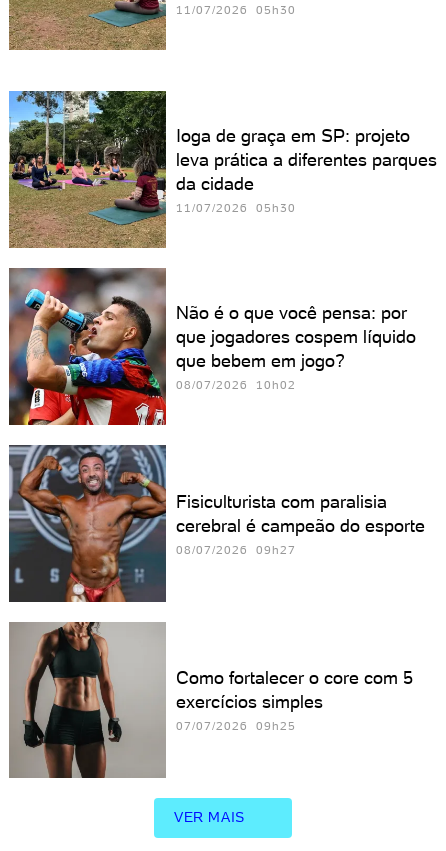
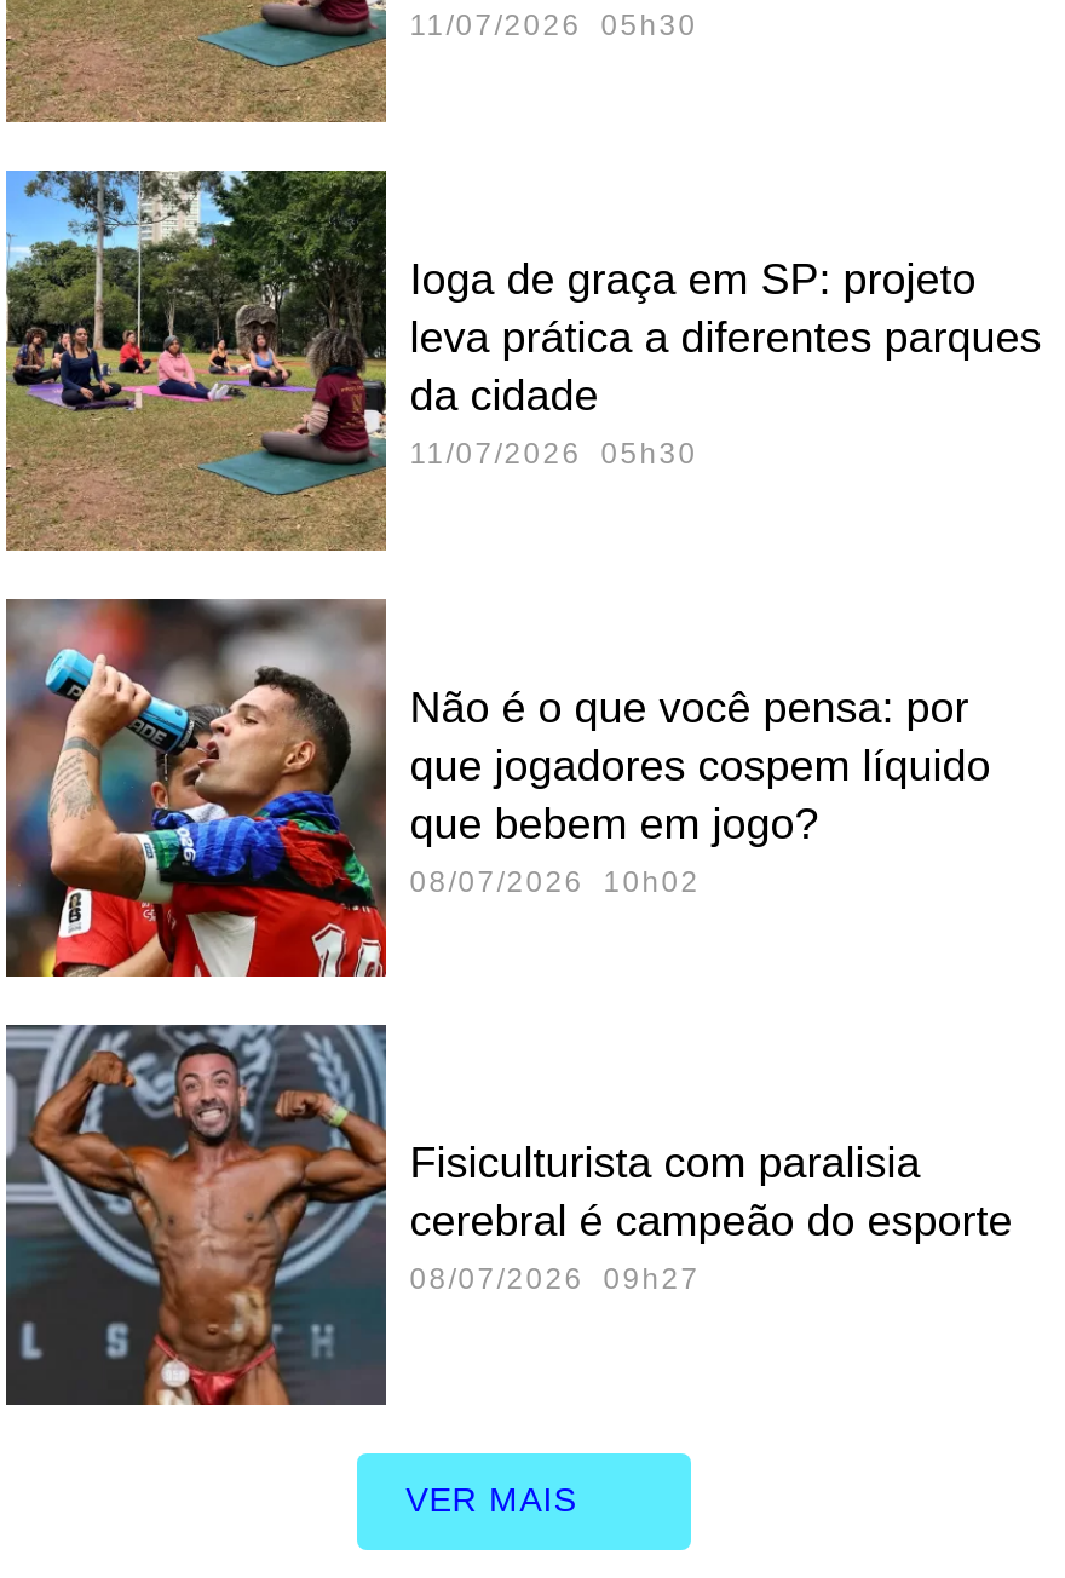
- [image]
- Como fortalecer o core com 5
- exercícios simples
- 07/07/2026 09h25
